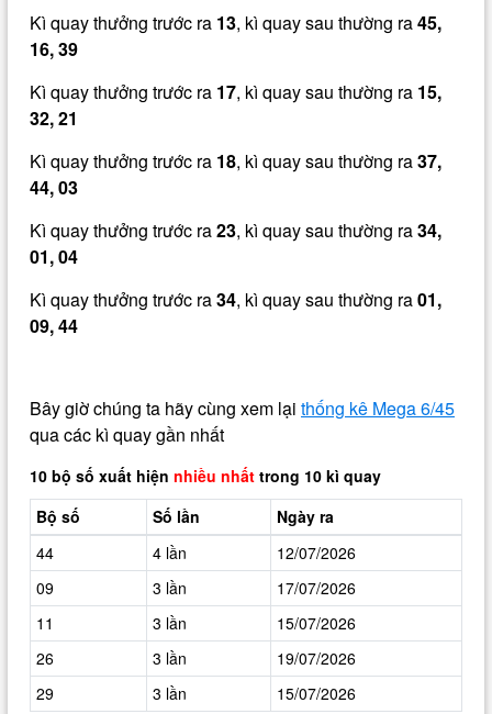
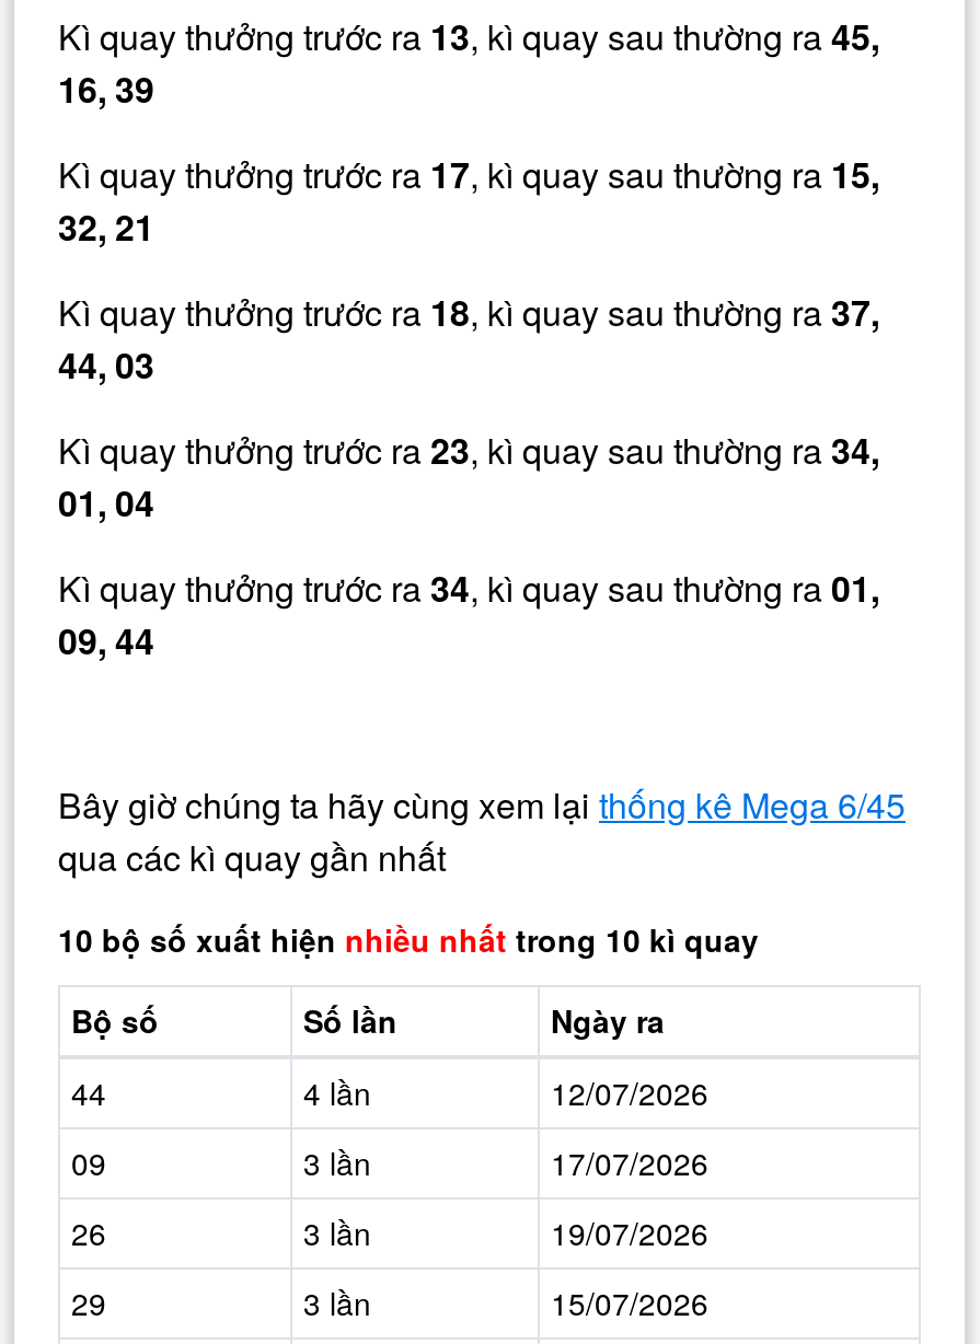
- 11
- 3 lần
- 15/07/2026
